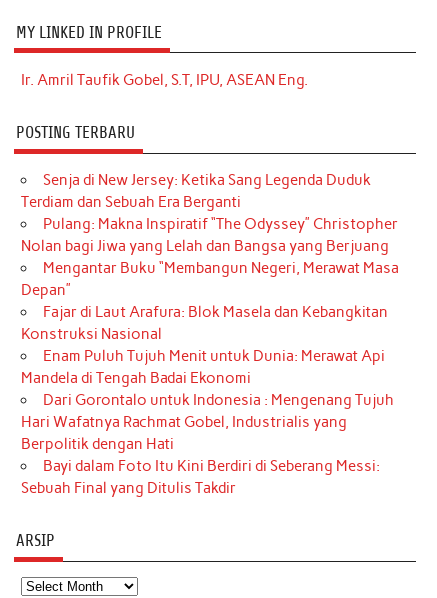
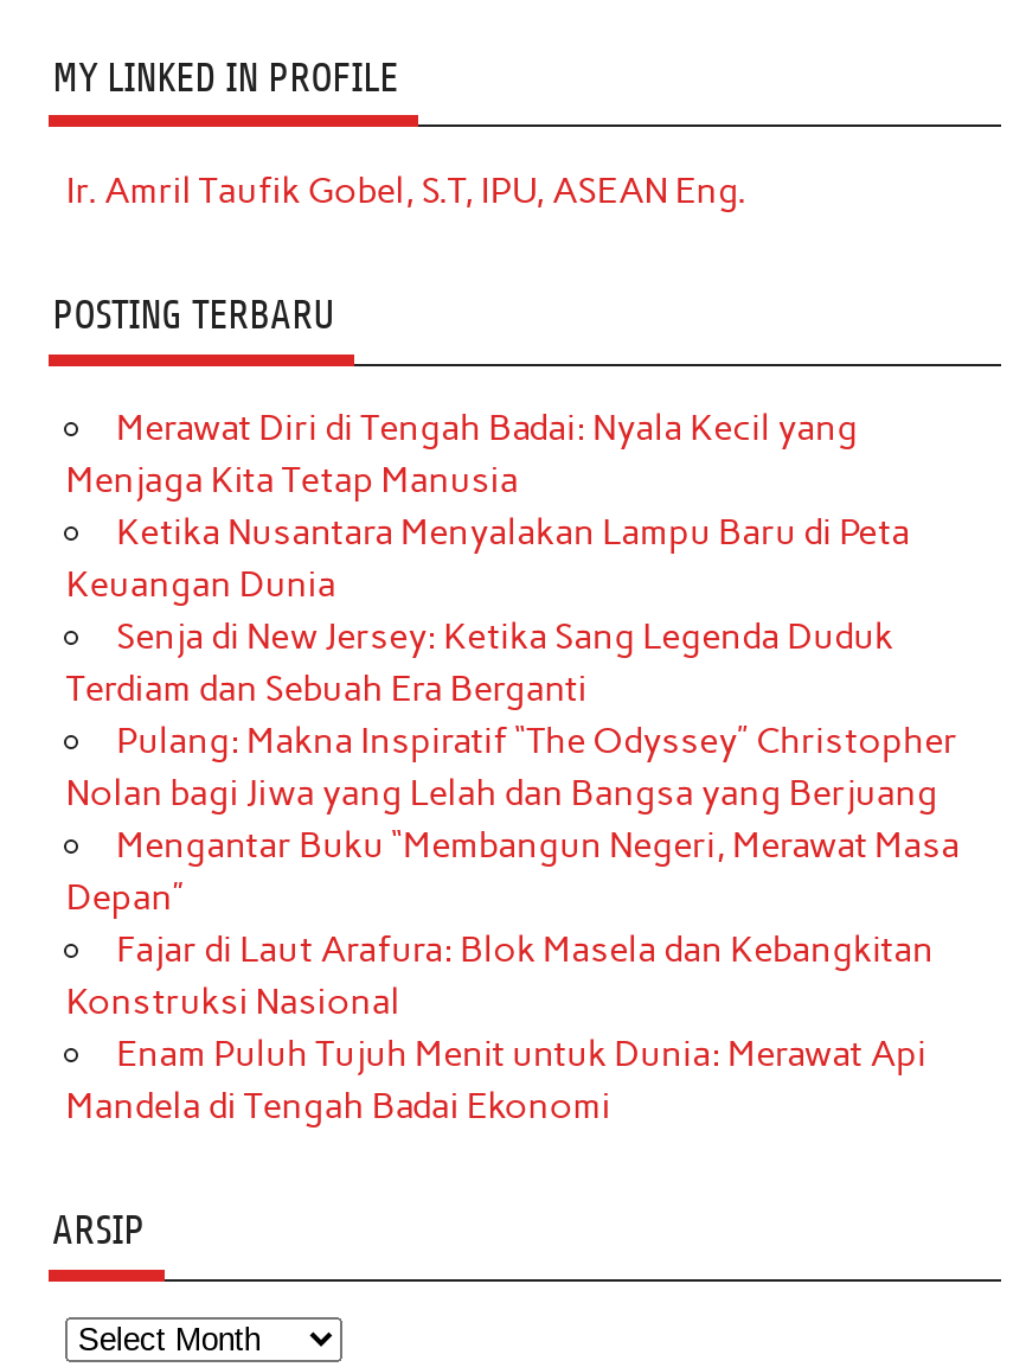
+ Merawat Diri di Tengah Badai: Nyala Kecil yang
+ Menjaga Kita Tetap Manusia
+ Ketika Nusantara Menyalakan Lampu Baru di Peta
+ Keuangan Dunia

moved down: Senja di New Jersey: Ketika Sang Legenda Duduk | Terdiam dan Sebuah Era Berganti | Pulang: Makna Inspiratif “The Odyssey” Christopher | ... | Enam Puluh Tujuh Menit untuk Dunia: Merawat Api | Mandela di Tengah Badai Ekonomi

- Dari Gorontalo untuk Indonesia : Mengenang Tujuh
- Hari Wafatnya Rachmat Gobel, Industrialis yang
- Berpolitik dengan Hati
- Bayi dalam Foto Itu Kini Berdiri di Seberang Messi:
- Sebuah Final yang Ditulis Takdir
